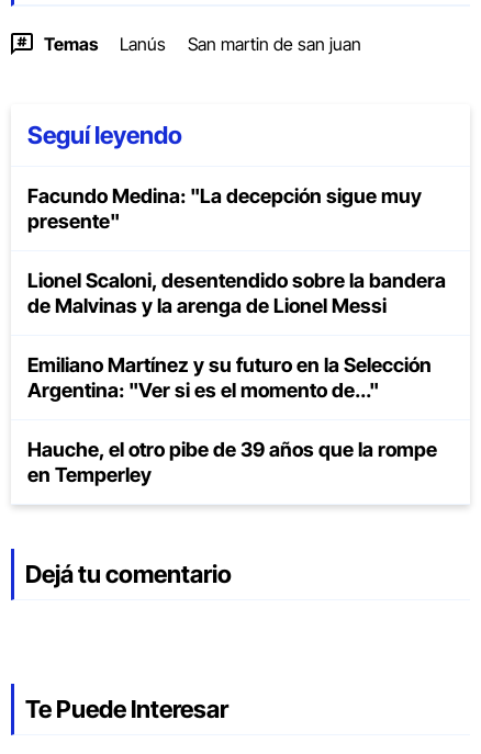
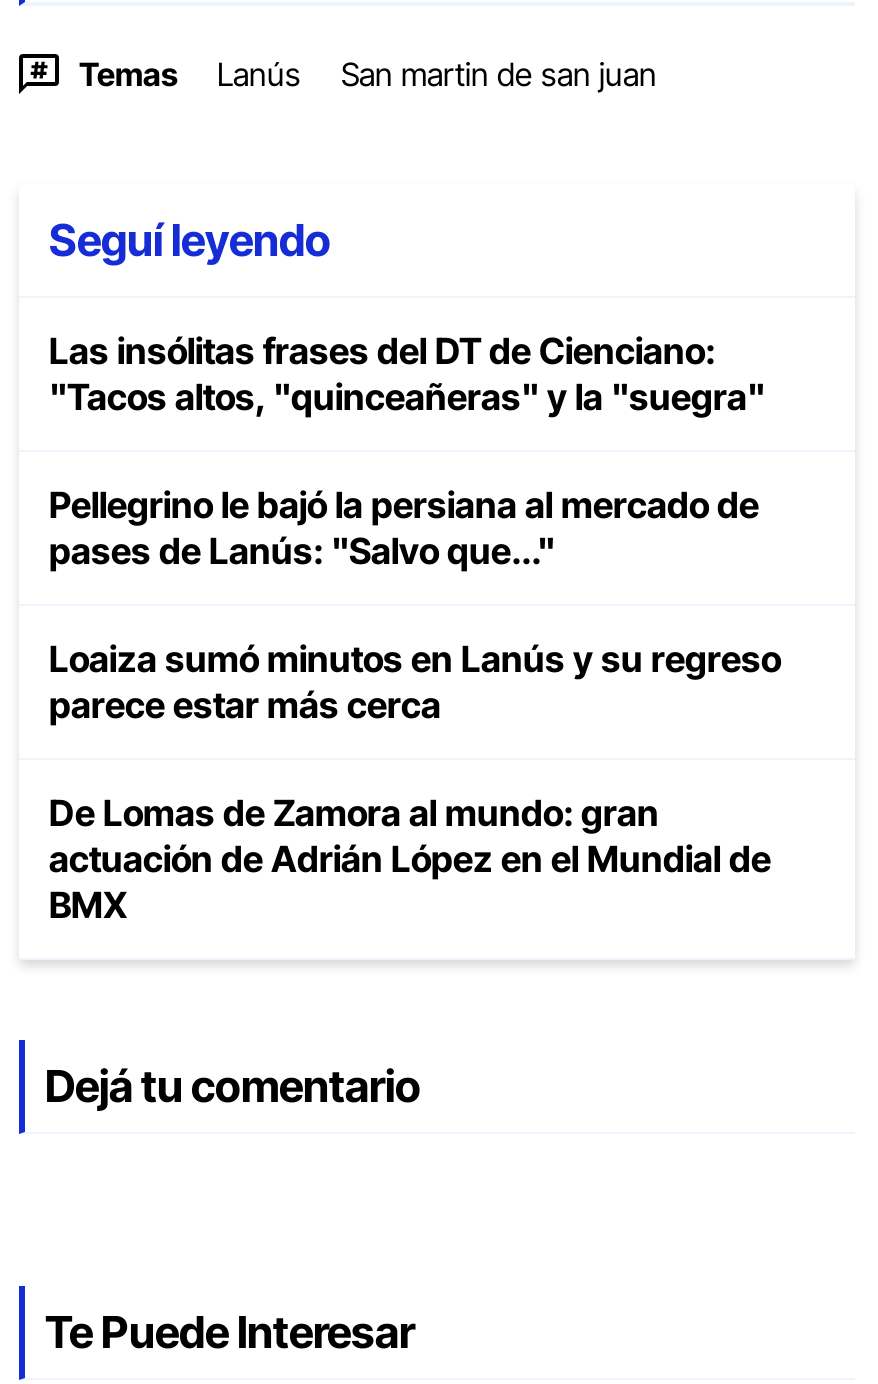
- Facundo Medina: "La decepción sigue muy
- presente"
+ Las insólitas frases del DT de Cienciano:
+ "Tacos altos, "quinceañeras" y la "suegra"

- Lionel Scaloni, desentendido sobre la bandera
- de Malvinas y la arenga de Lionel Messi
+ Pellegrino le bajó la persiana al mercado de
+ pases de Lanús: "Salvo que..."

- Emiliano Martínez y su futuro en la Selección
- Argentina: "Ver si es el momento de..."
+ Loaiza sumó minutos en Lanús y su regreso
+ parece estar más cerca

- Hauche, el otro pibe de 39 años que la rompe
- en Temperley
+ De Lomas de Zamora al mundo: gran
+ actuación de Adrián López en el Mundial de
+ BMX
